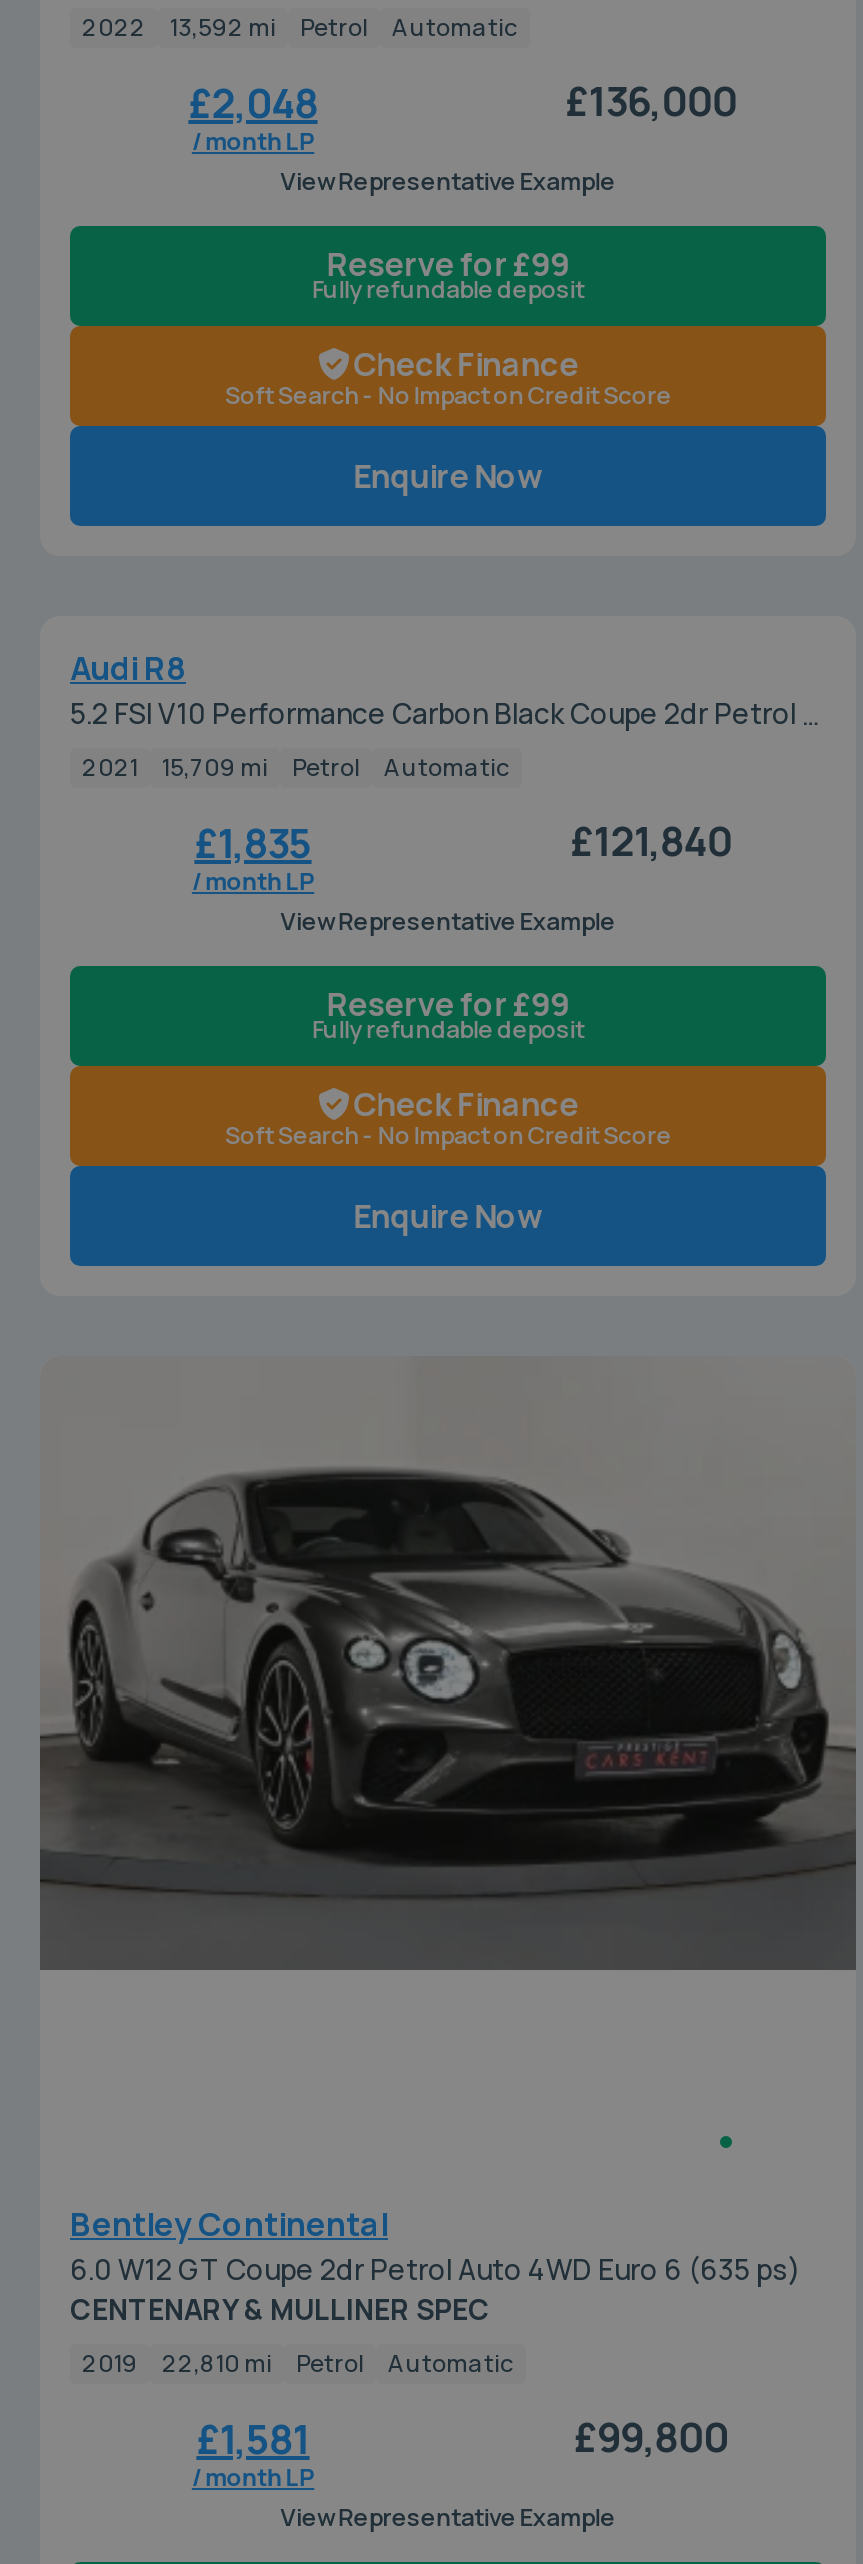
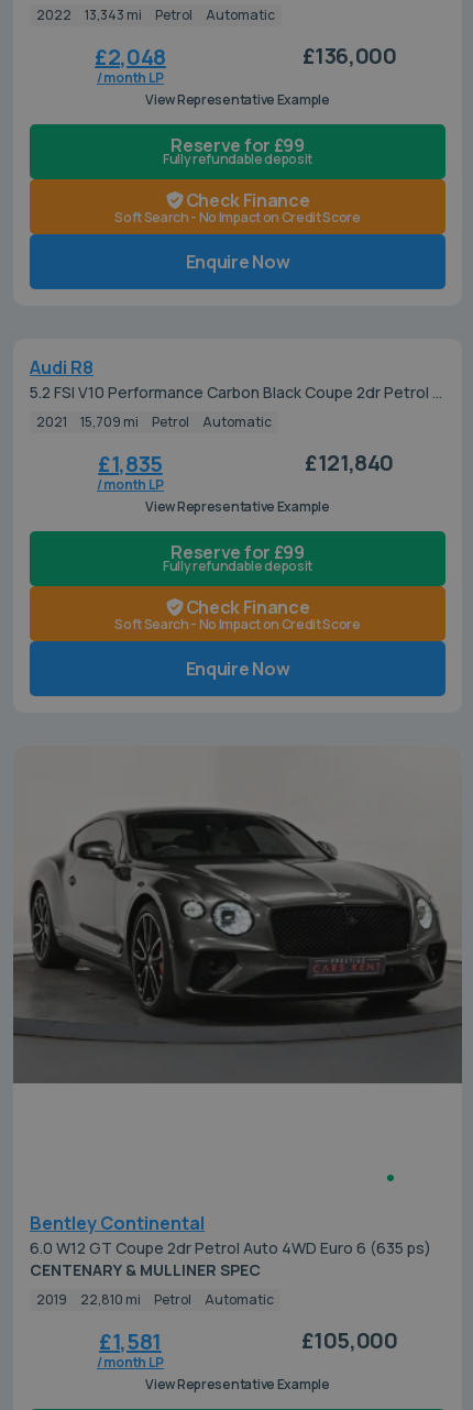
- 2022 13,592 mi Petrol Automatic
+ 2022 13,343 mi Petrol Automatic

- £99,800
+ £105,000
